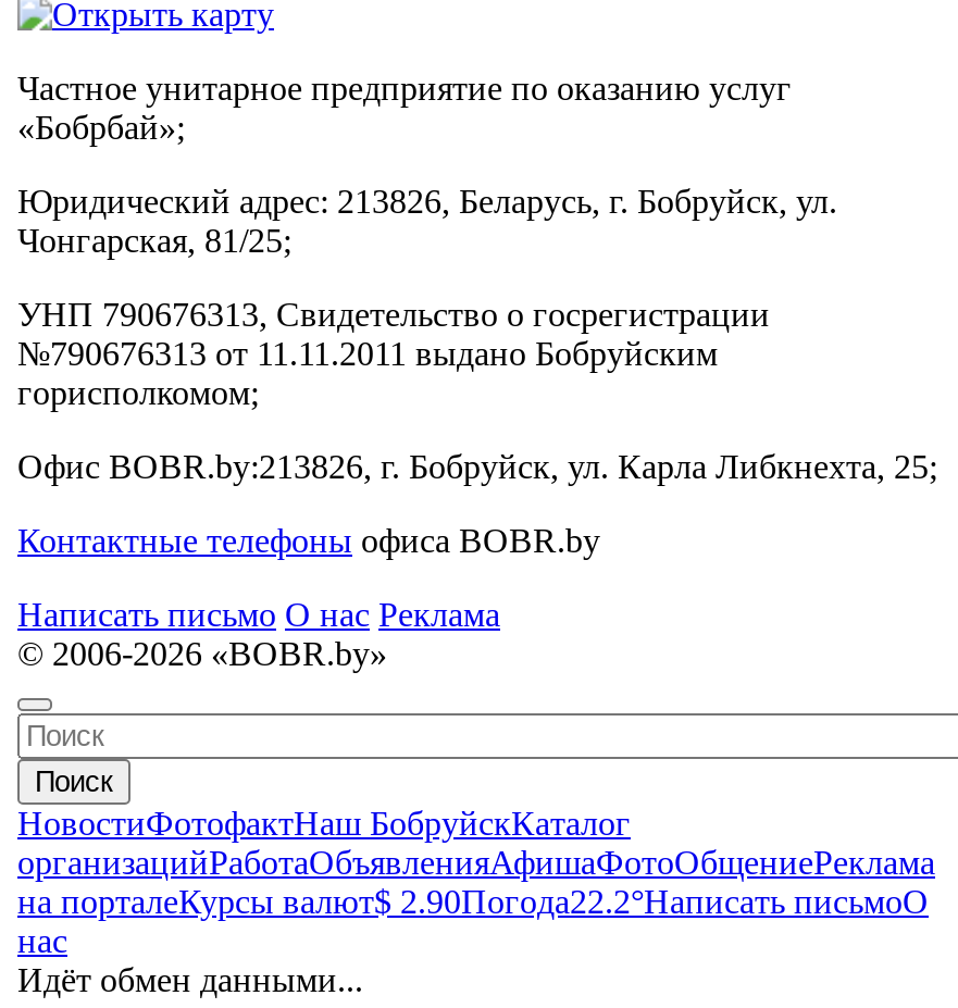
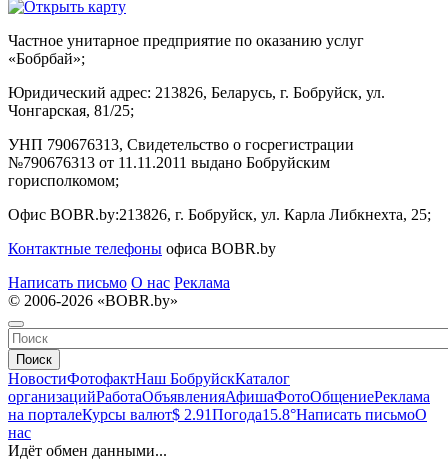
- на порталеКурсы валют$ 2.90Погода22.2°Написать письмоО
+ на порталеКурсы валют$ 2.91Погода15.8°Написать письмоО
